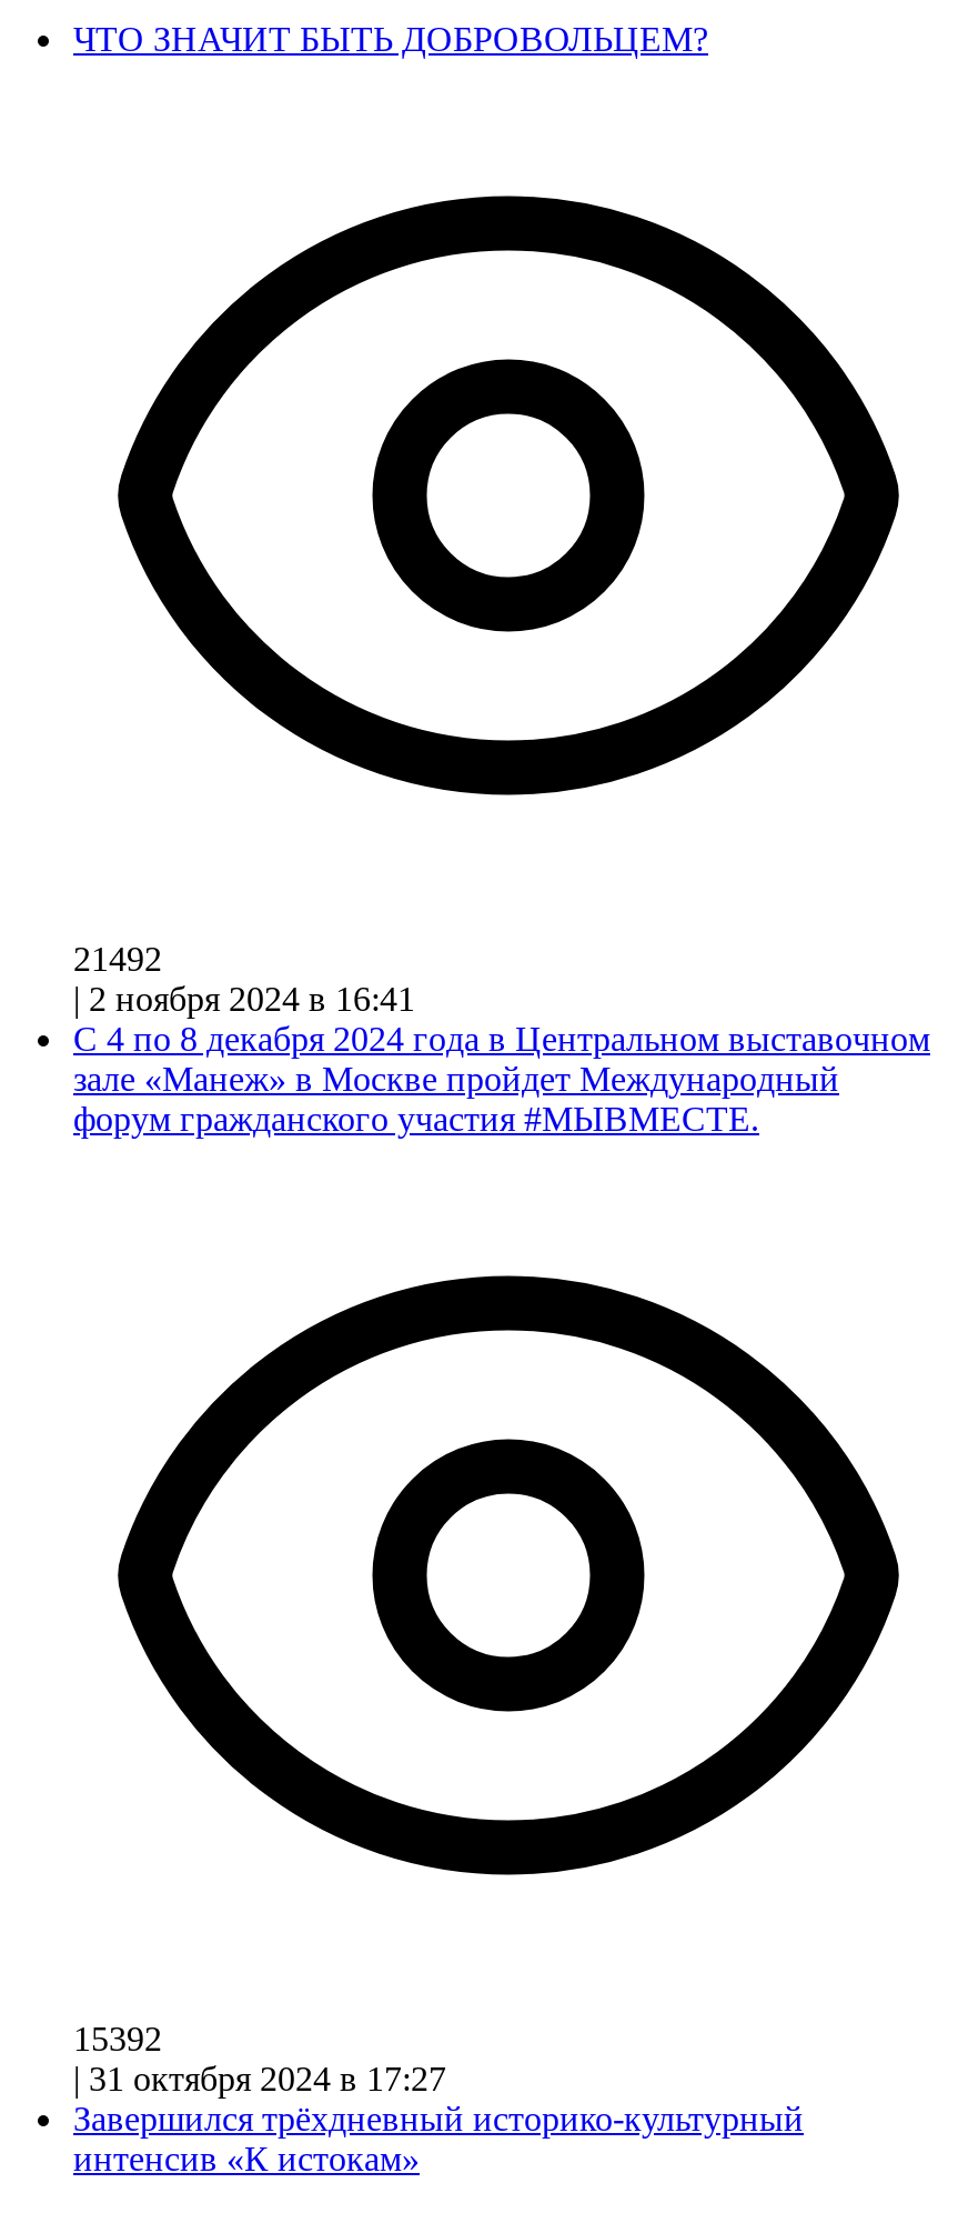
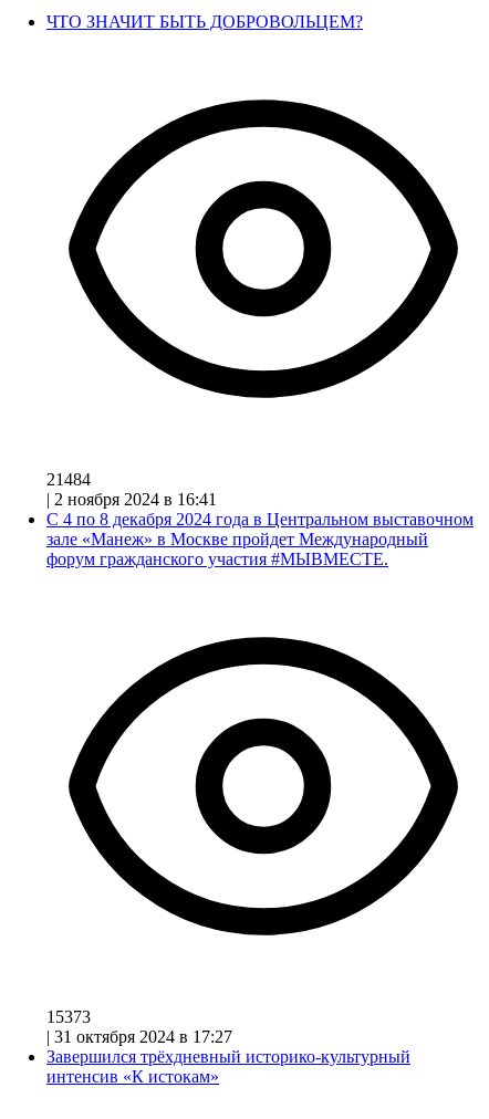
- 21492
+ 21484

- 15392
+ 15373
